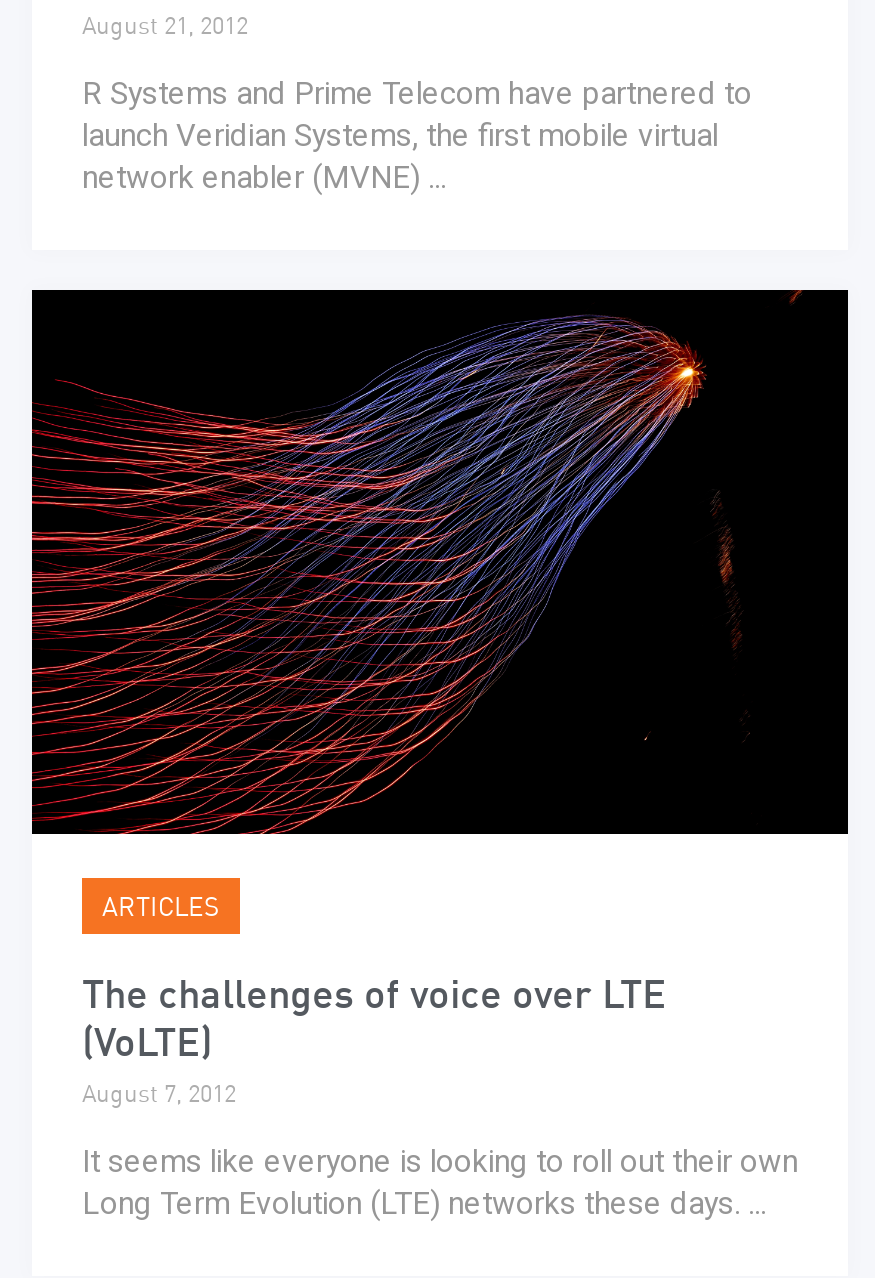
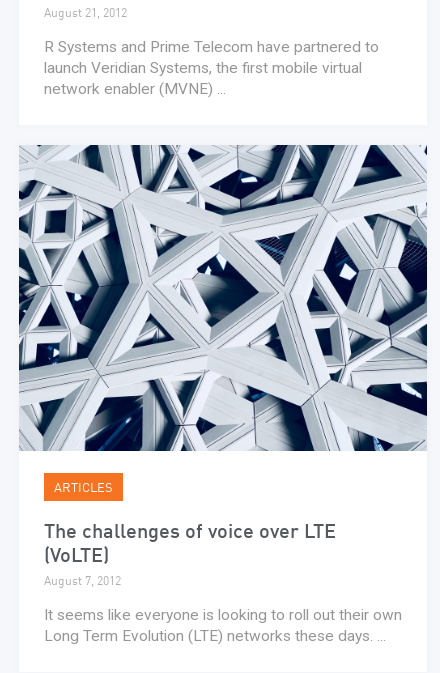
- [image]
+ [image]
